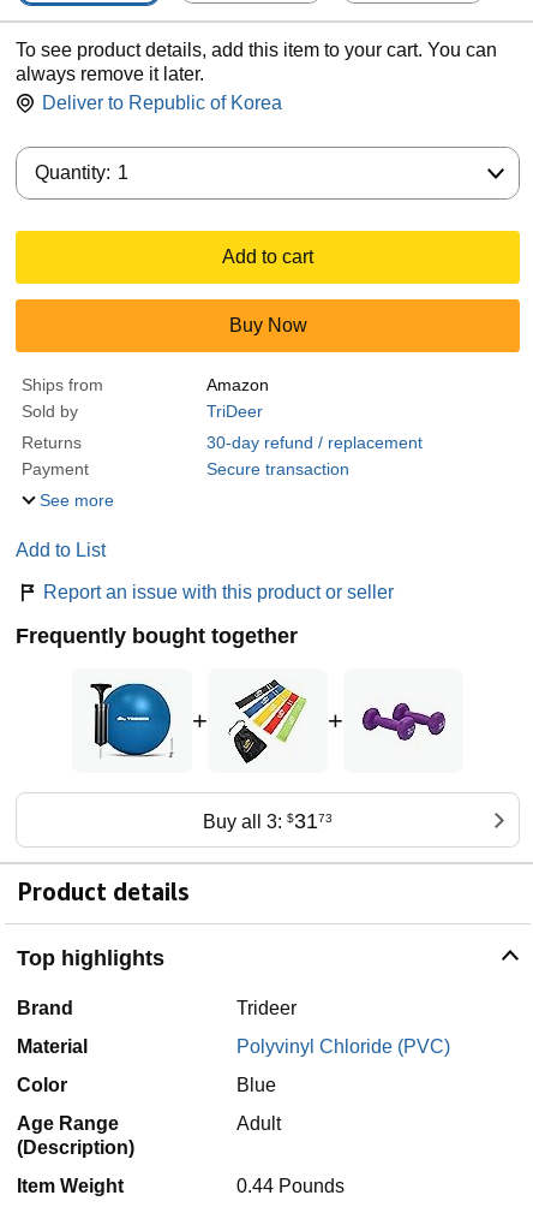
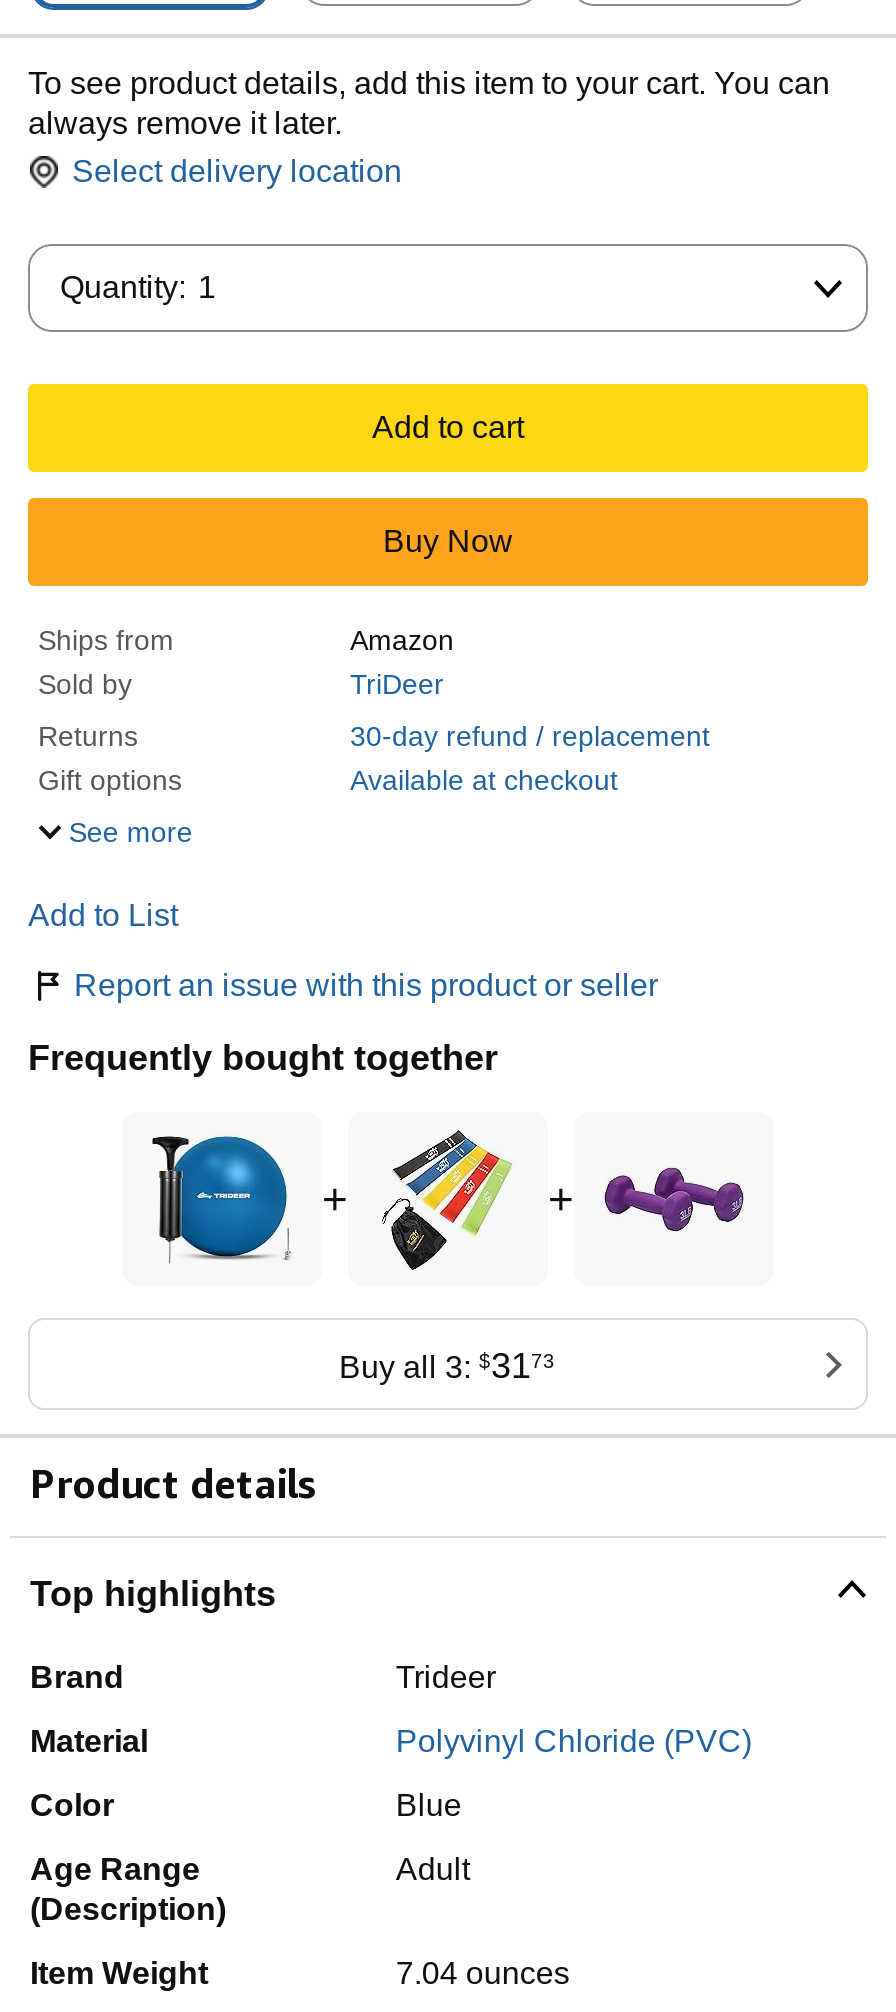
- Deliver to Republic of Korea
+ Select delivery location

- Payment
- Secure transaction
+ Gift options
+ Available at checkout

- 0.44 Pounds
+ 7.04 ounces
